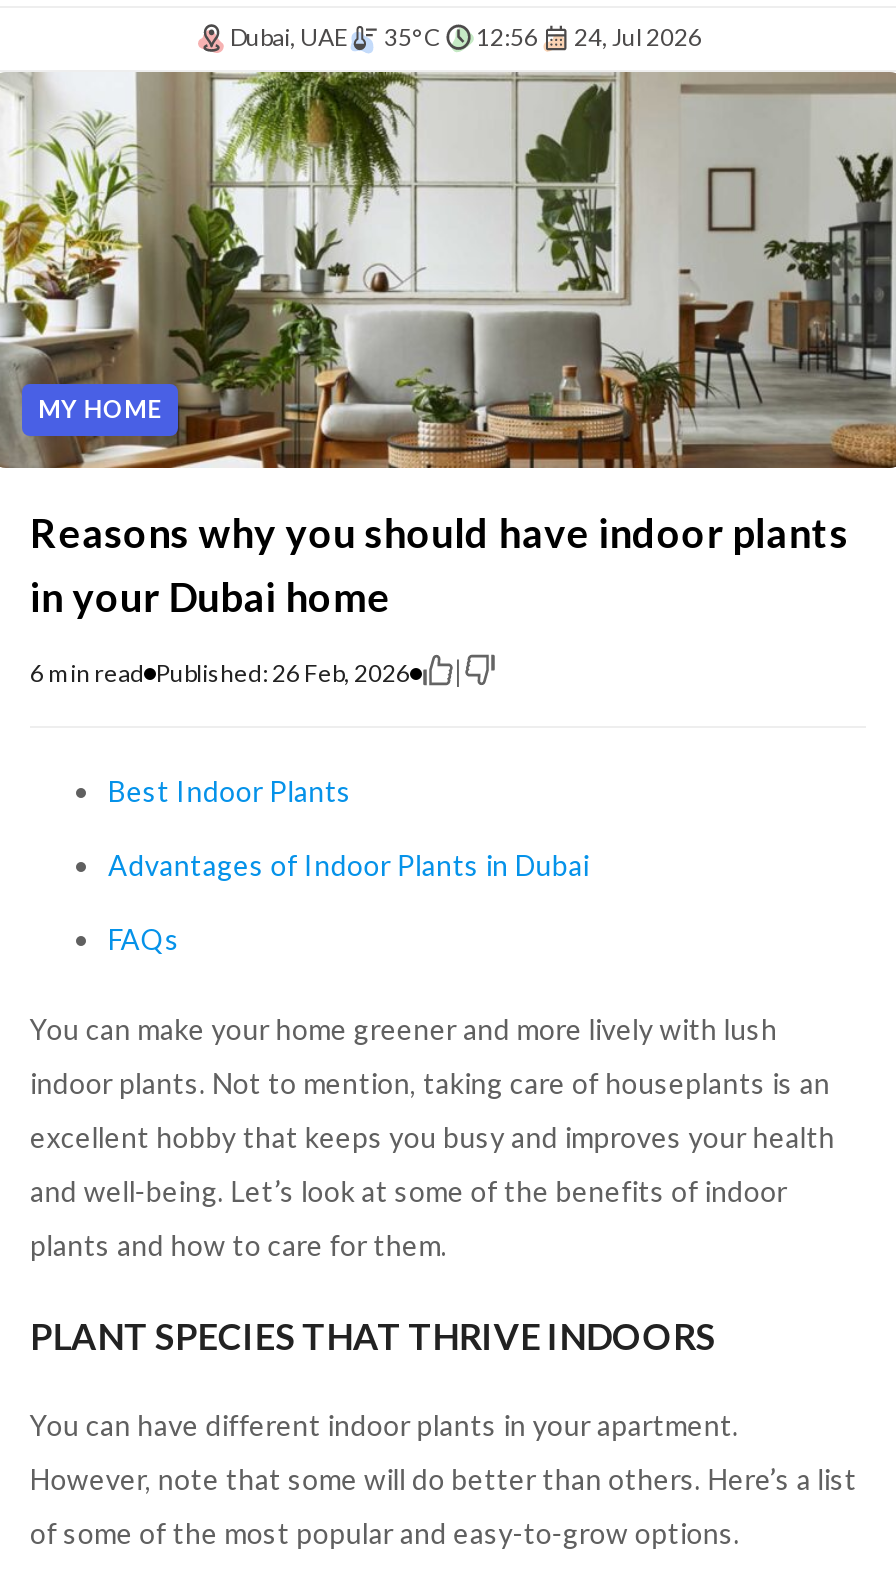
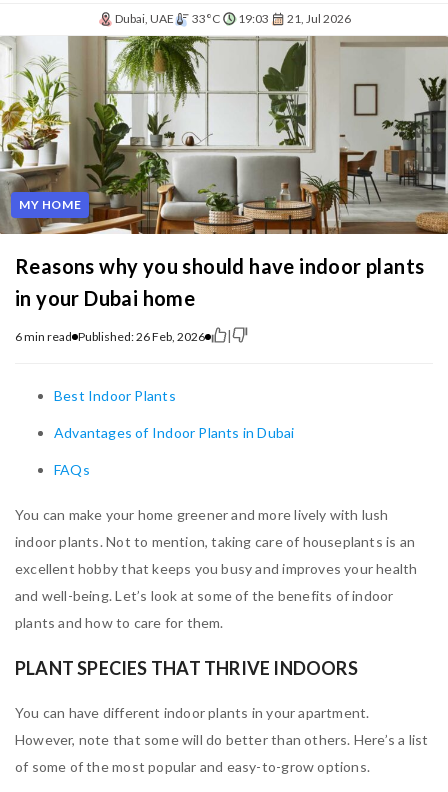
- 35°C
- 12:56
- 24, Jul 2026
+ 33°C
+ 19:03
+ 21, Jul 2026
